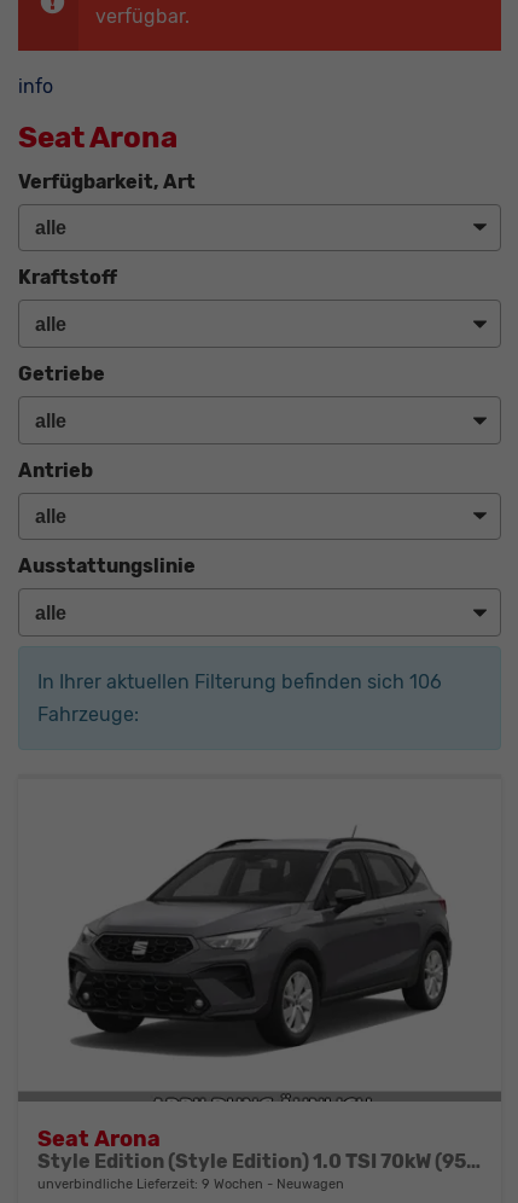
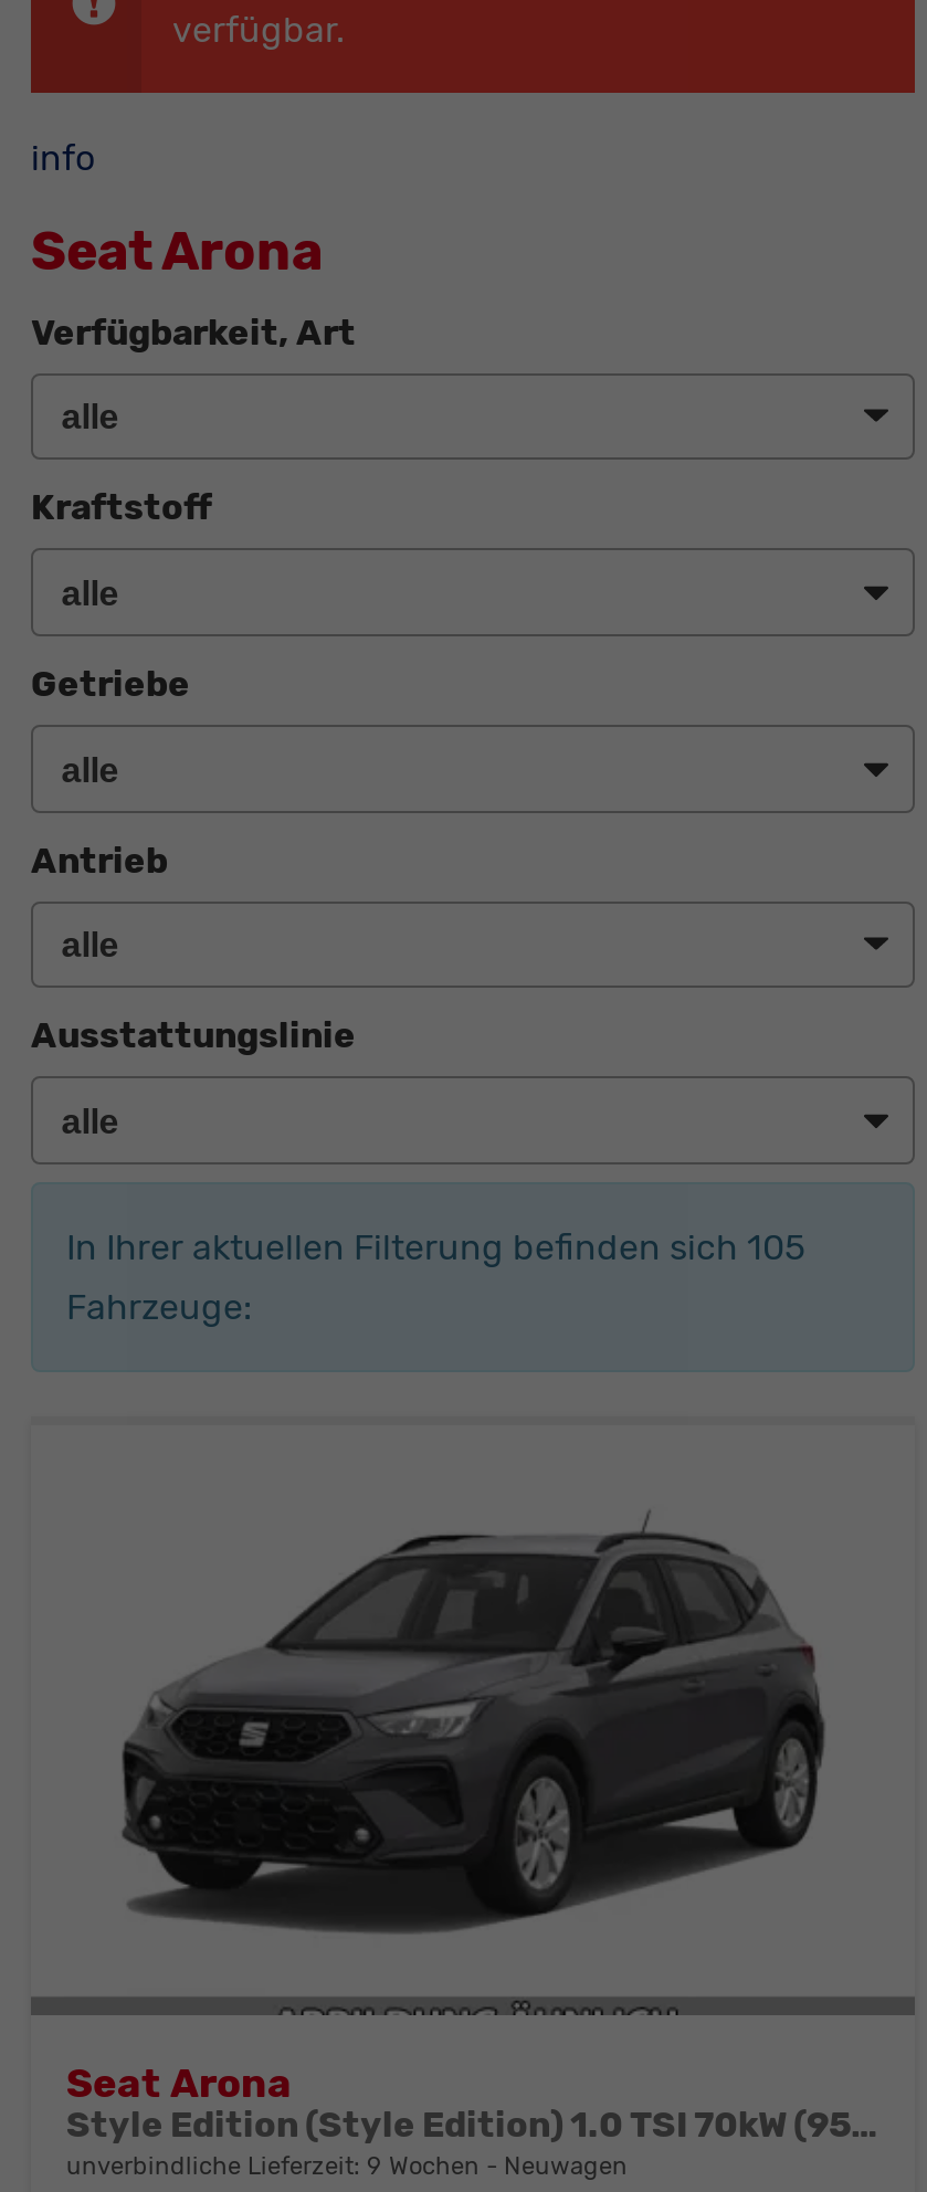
- In Ihrer aktuellen Filterung befinden sich 106
+ In Ihrer aktuellen Filterung befinden sich 105
